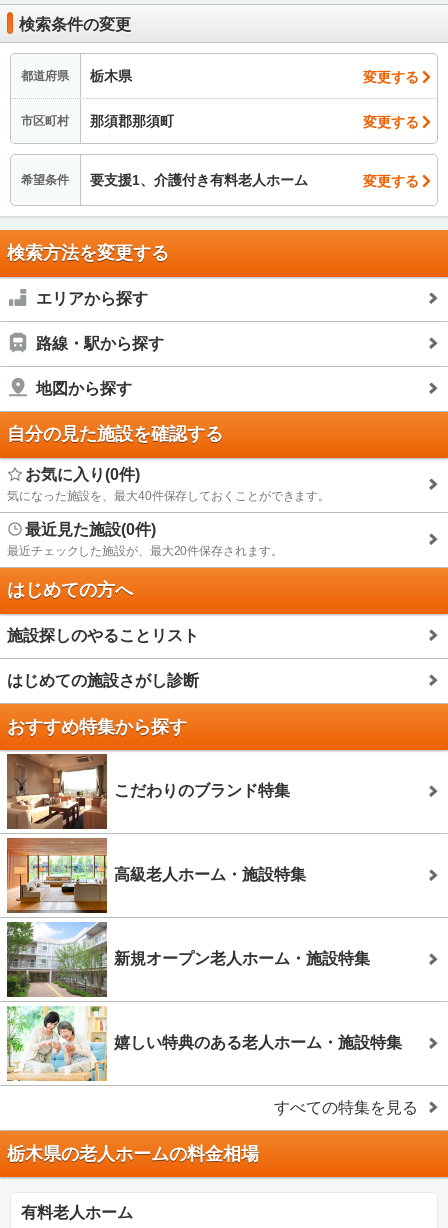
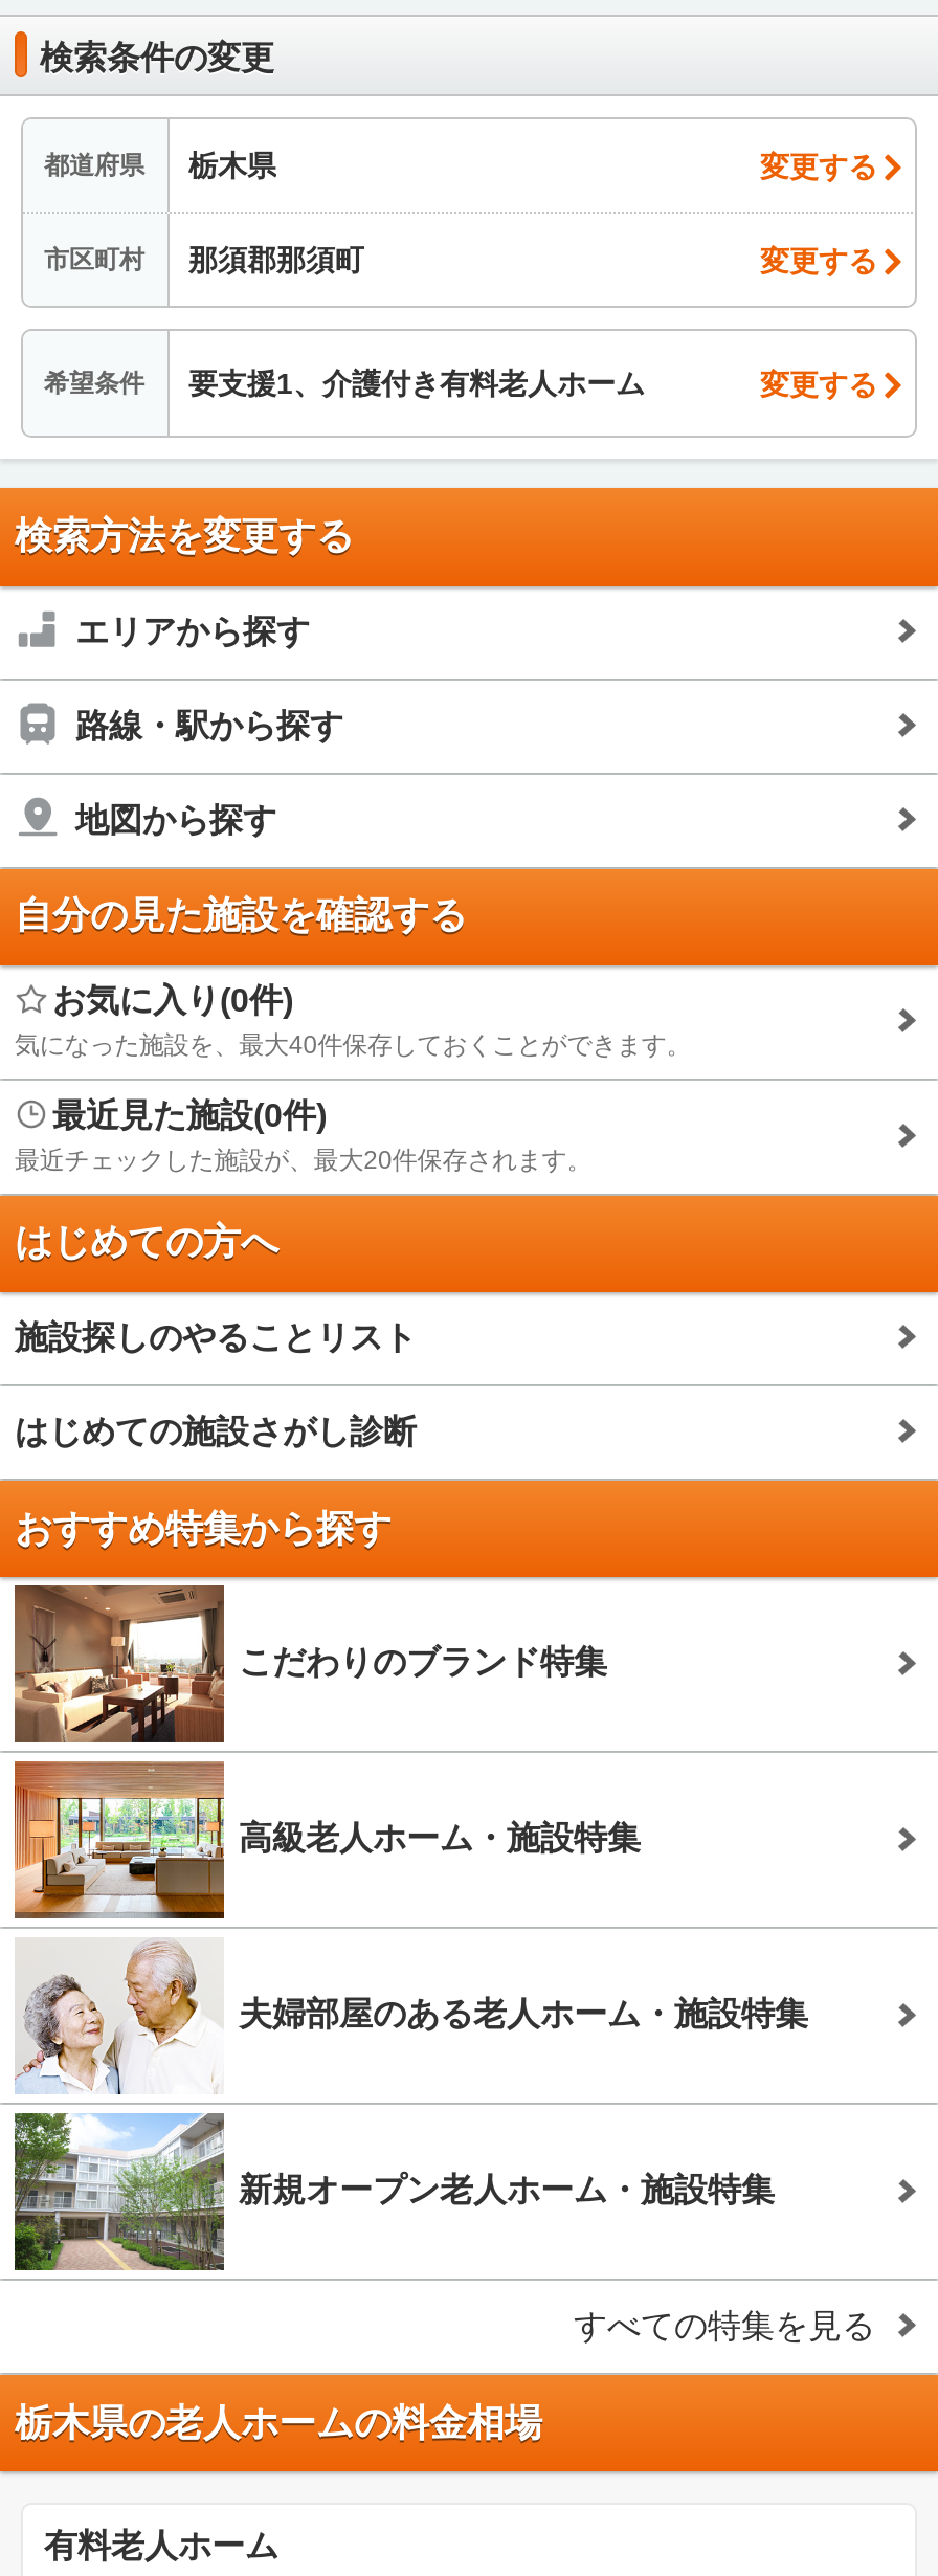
+ [image]
+ 夫婦部屋のある老人ホーム・施設特集

moved down: 新規オープン老人ホーム・施設特集

- [image]
- 嬉しい特典のある老人ホーム・施設特集
